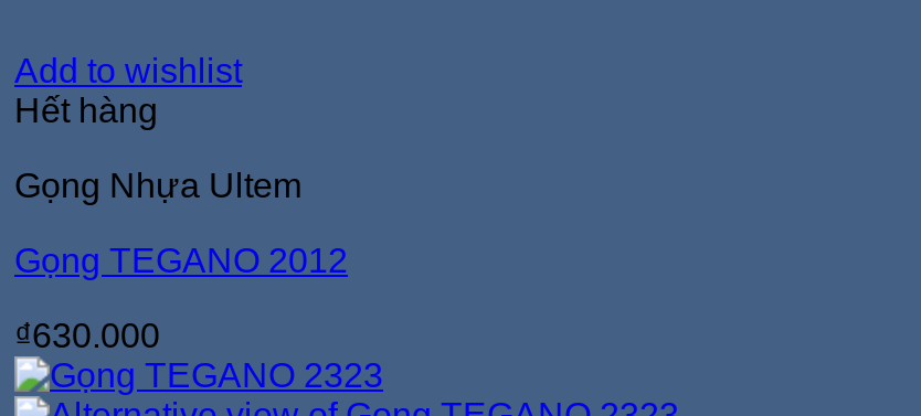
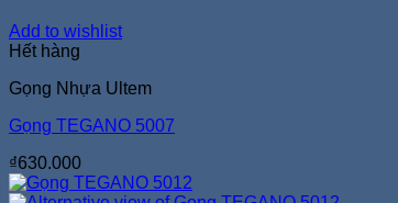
- Gọng TEGANO 2012
+ Gọng TEGANO 5007
